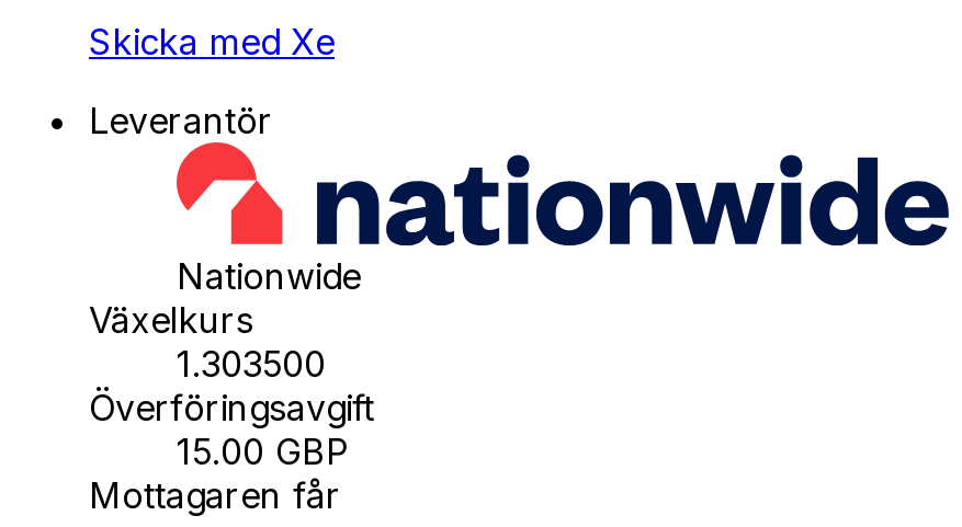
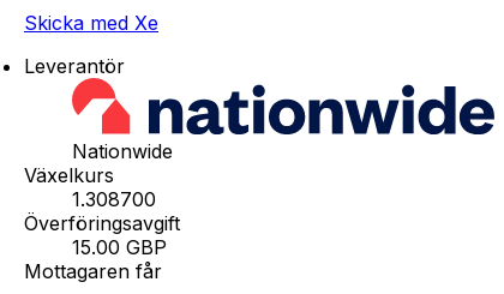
- 1.303500
+ 1.308700
